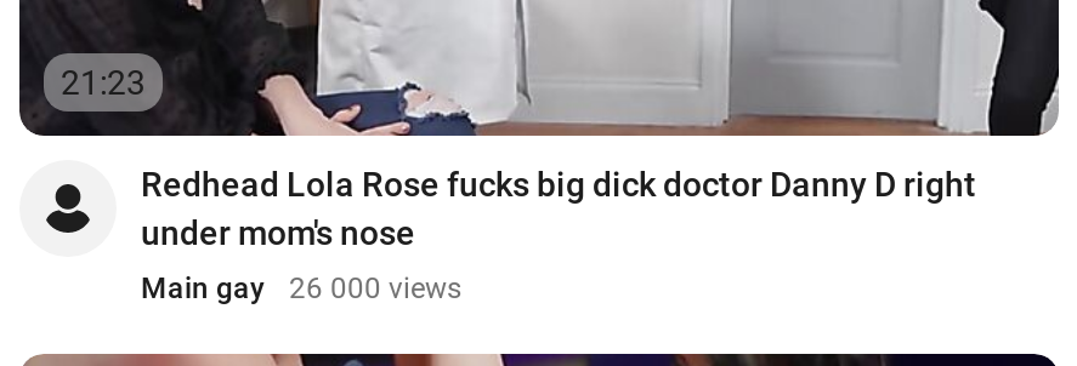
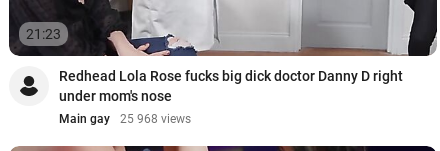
- Main gay 26 000 views
+ Main gay 25 968 views
